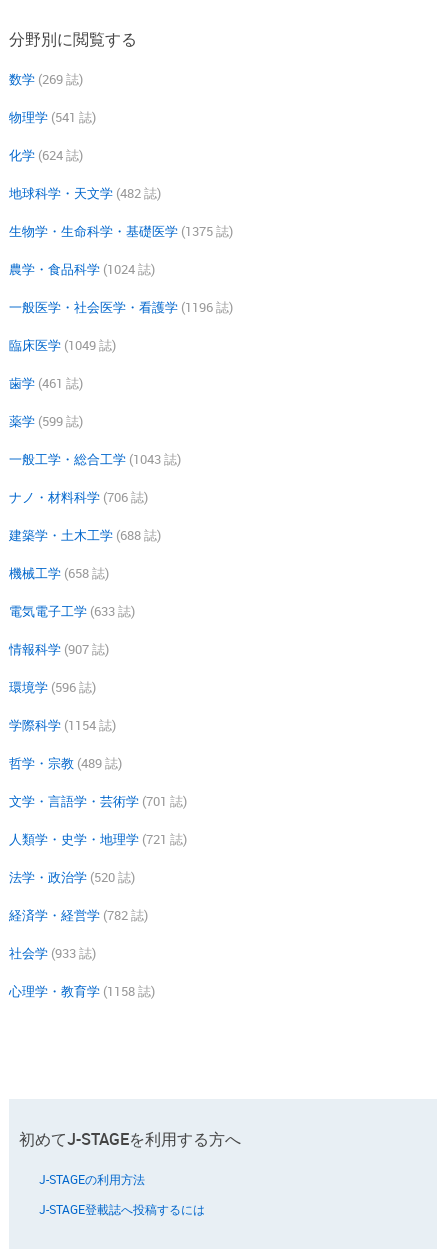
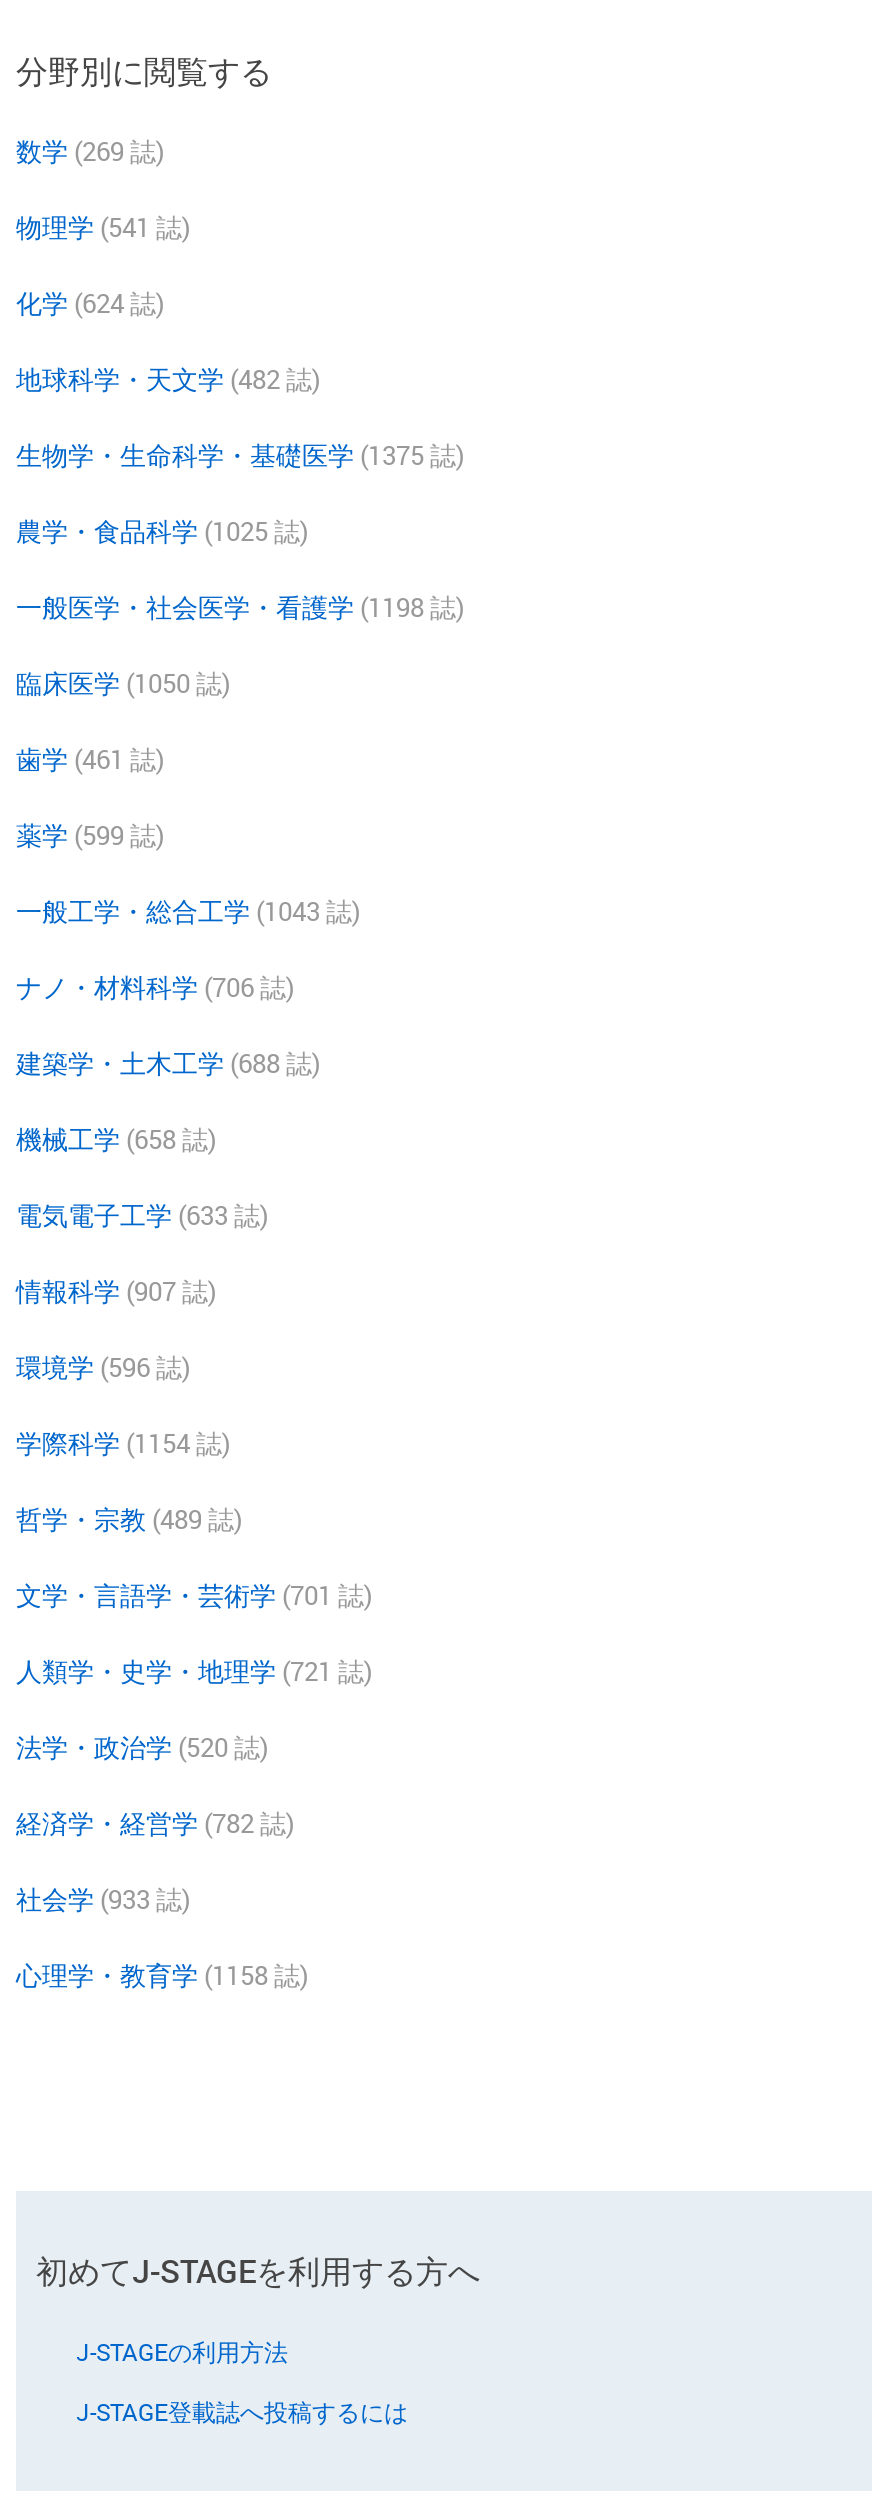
- 農学・食品科学 (1024 誌)
+ 農学・食品科学 (1025 誌)

- 一般医学・社会医学・看護学 (1196 誌)
+ 一般医学・社会医学・看護学 (1198 誌)

- 臨床医学 (1049 誌)
+ 臨床医学 (1050 誌)
